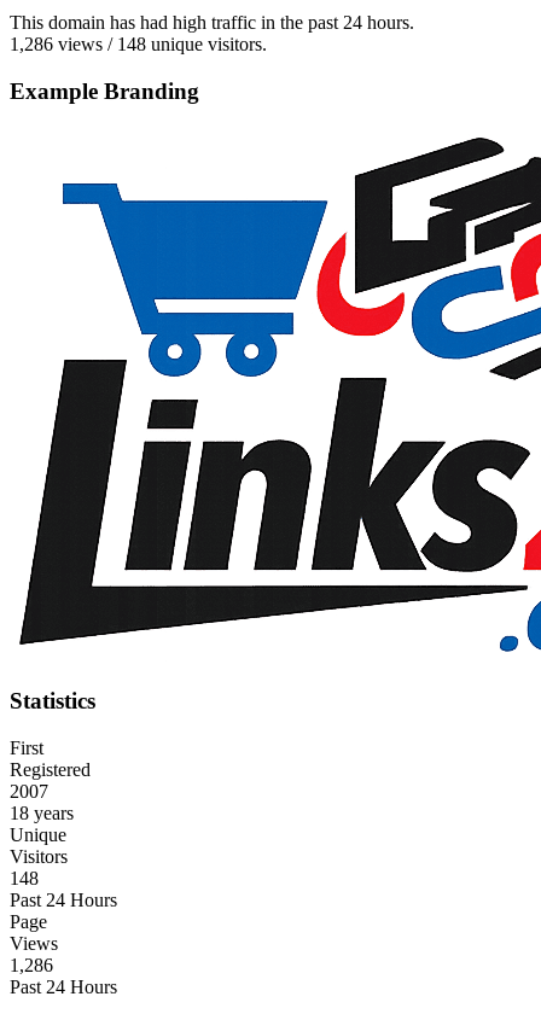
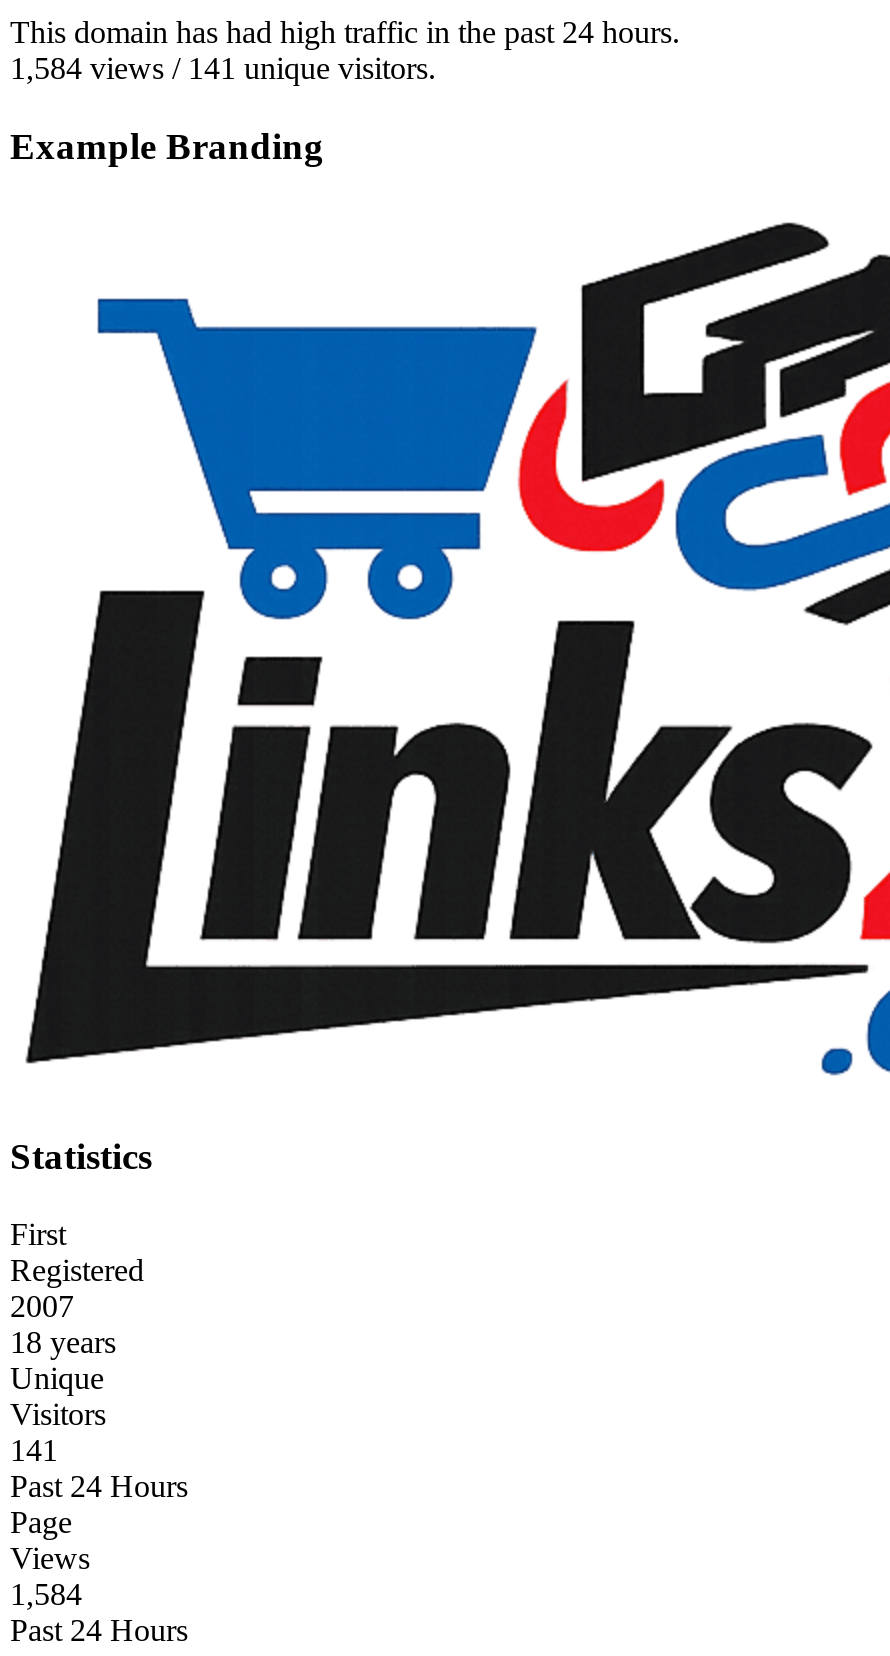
- 1,286 views / 148 unique visitors.
+ 1,584 views / 141 unique visitors.

- 148
+ 141

- 1,286
+ 1,584
